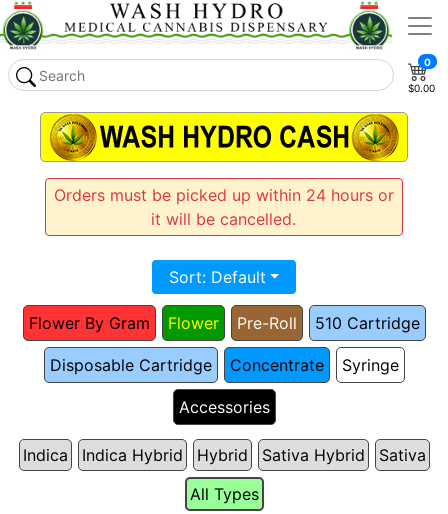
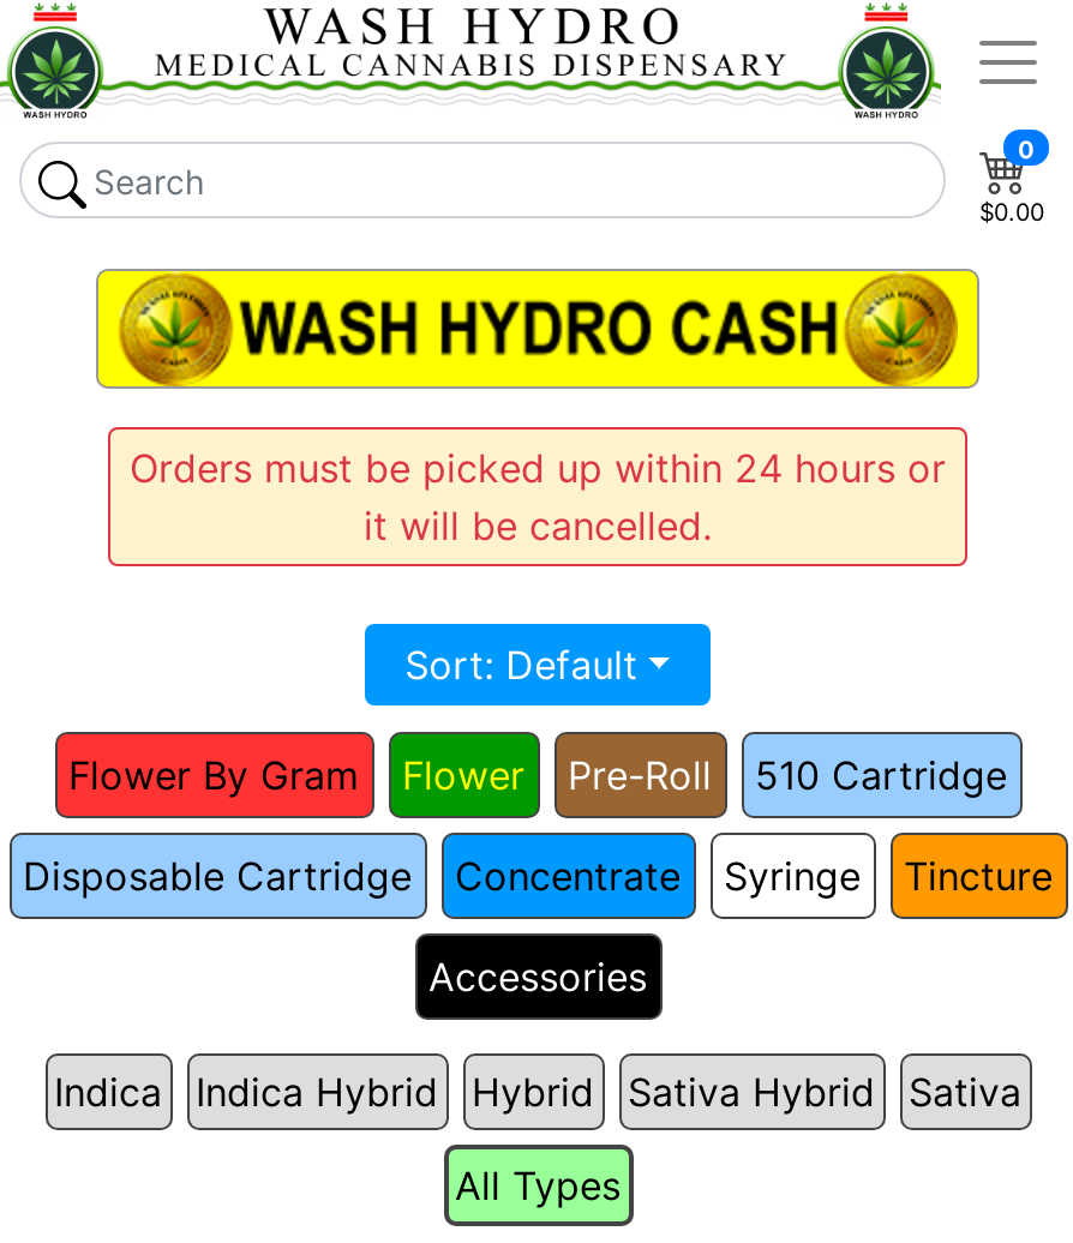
+ Tincture
